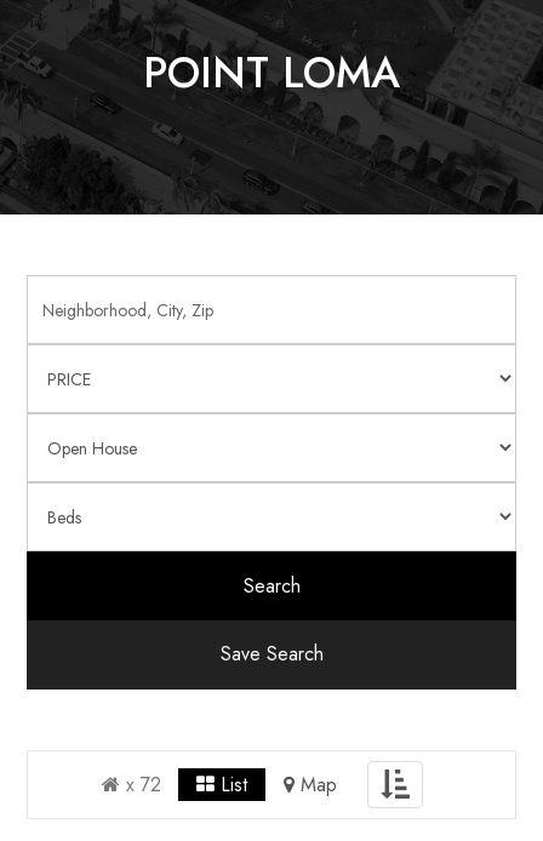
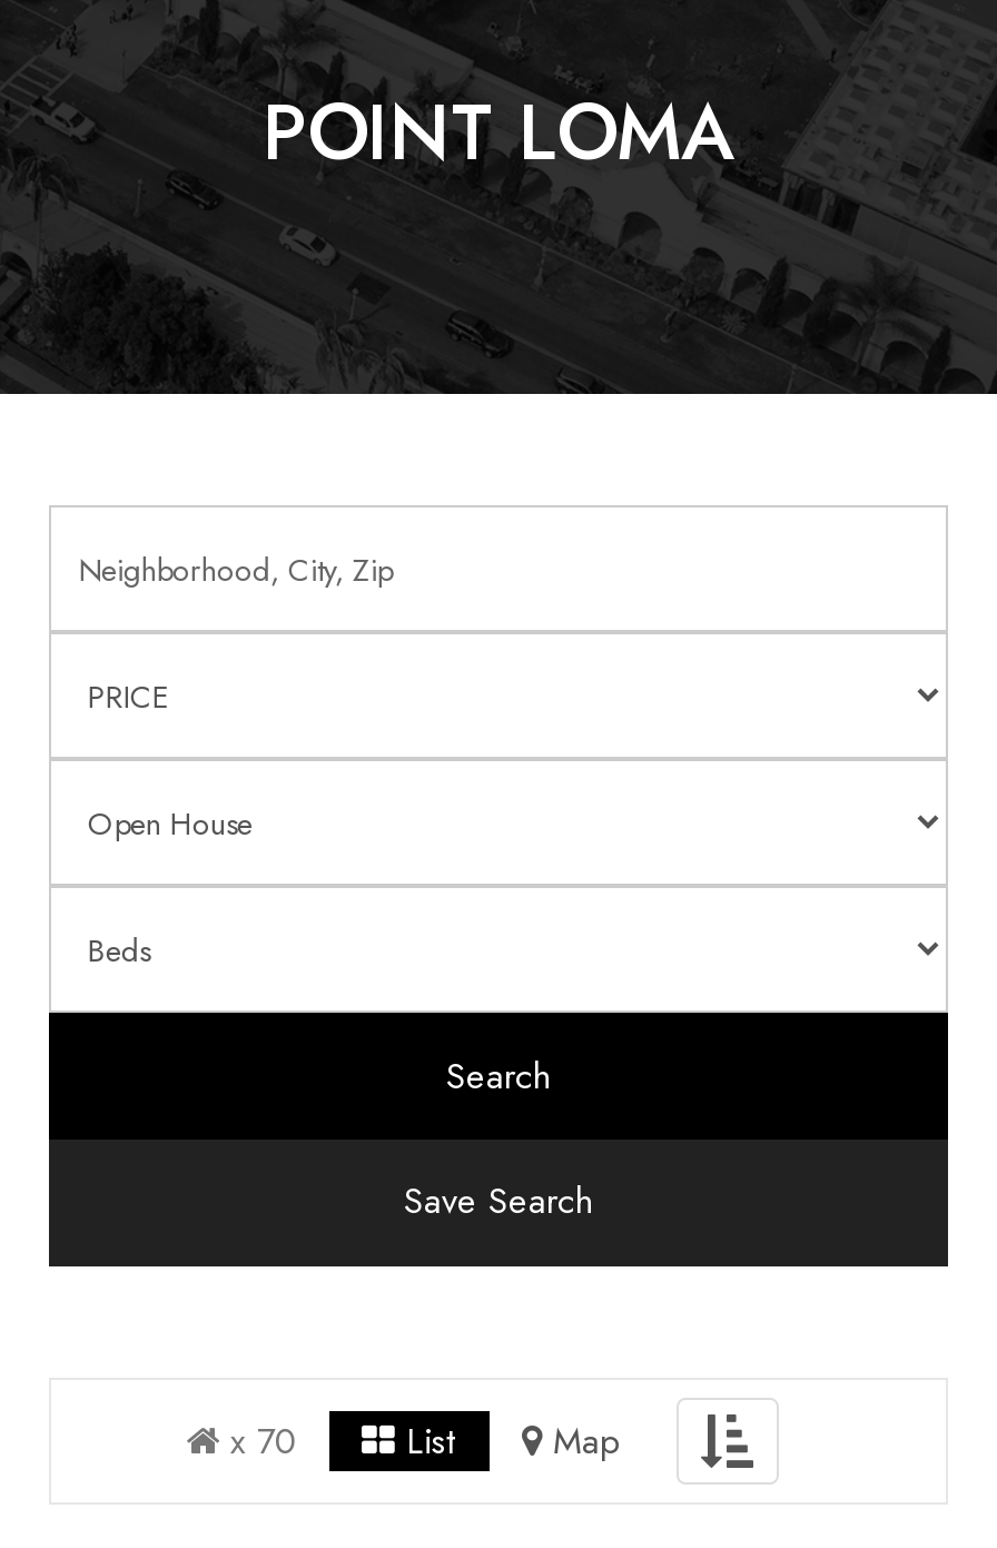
- x 72
+ x 70
